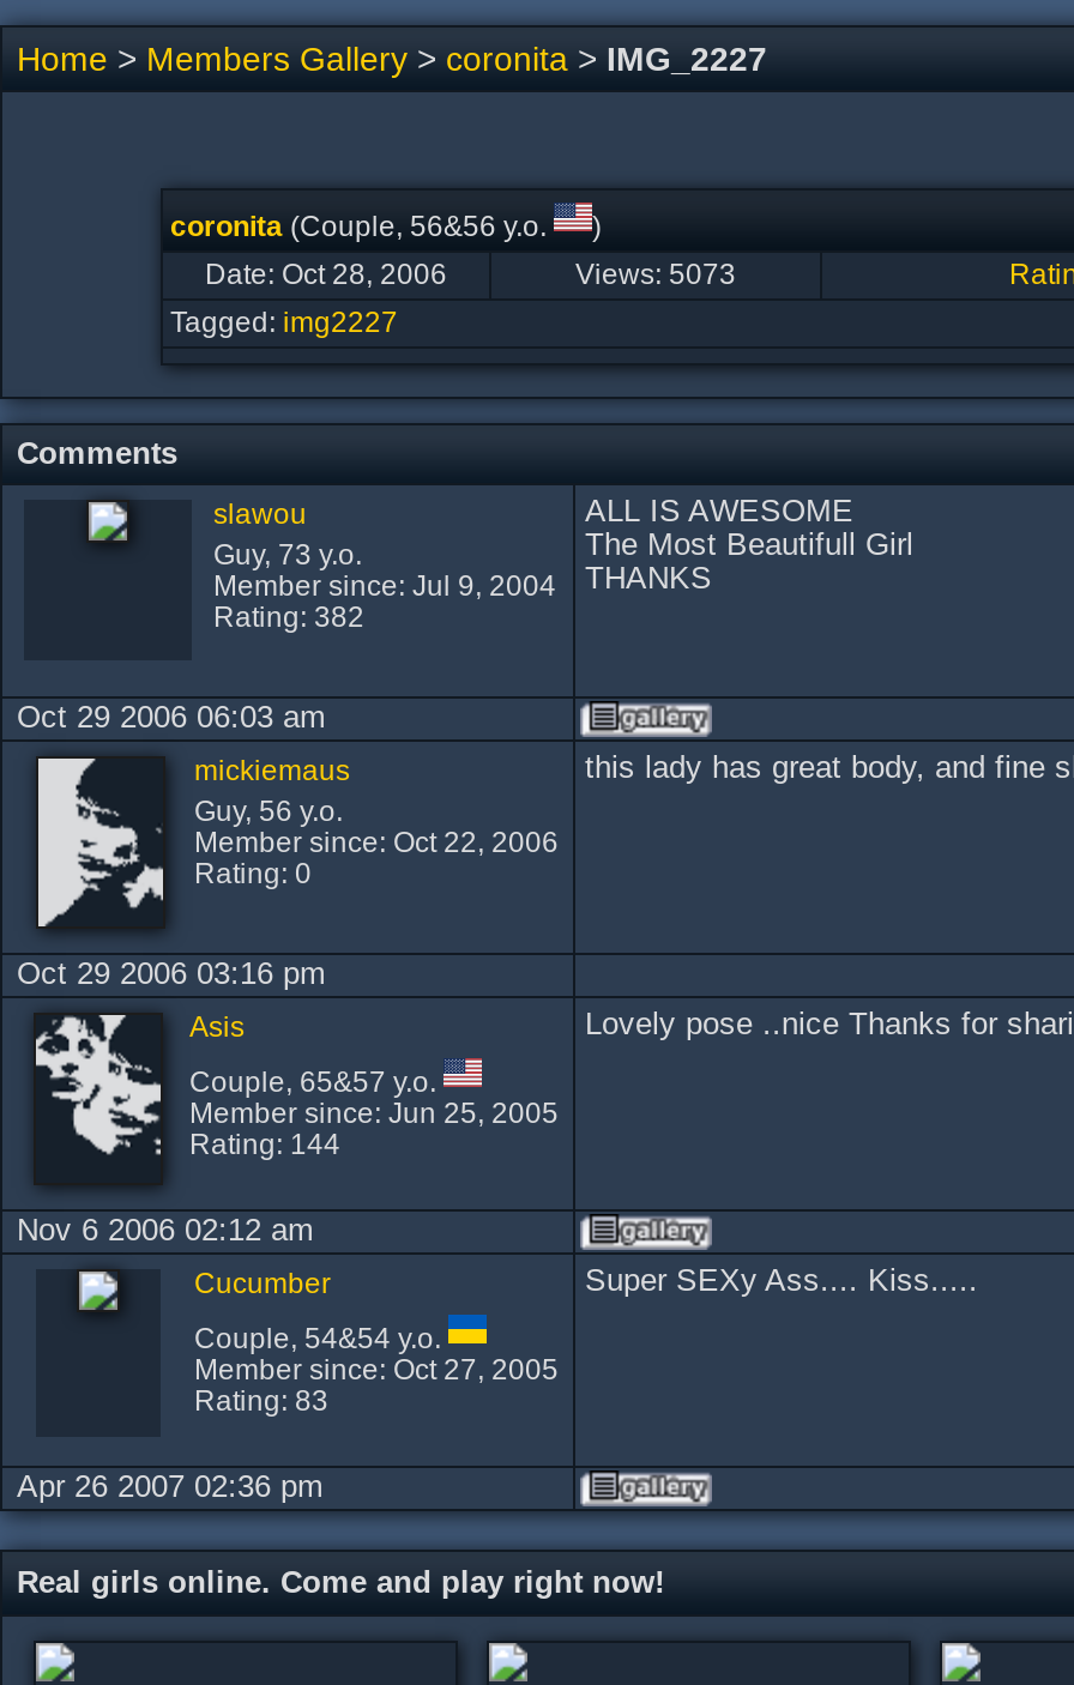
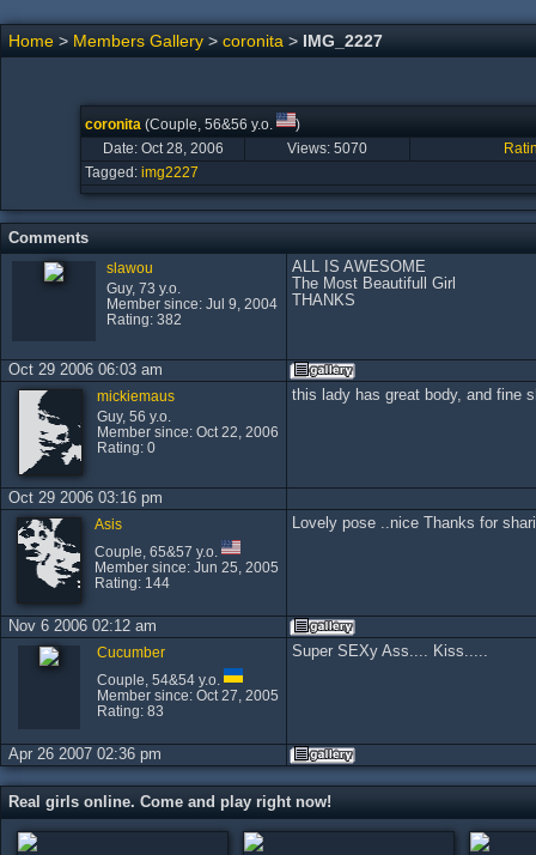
- Views: 5073
+ Views: 5070
